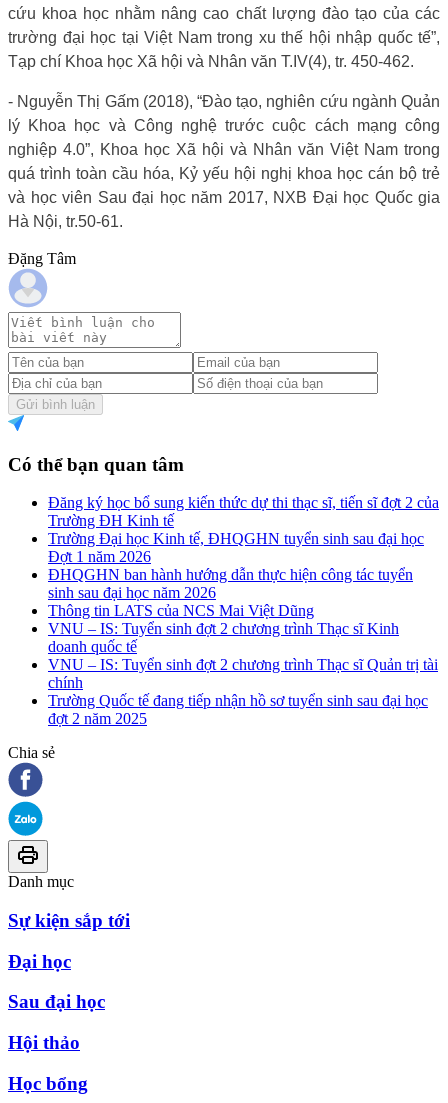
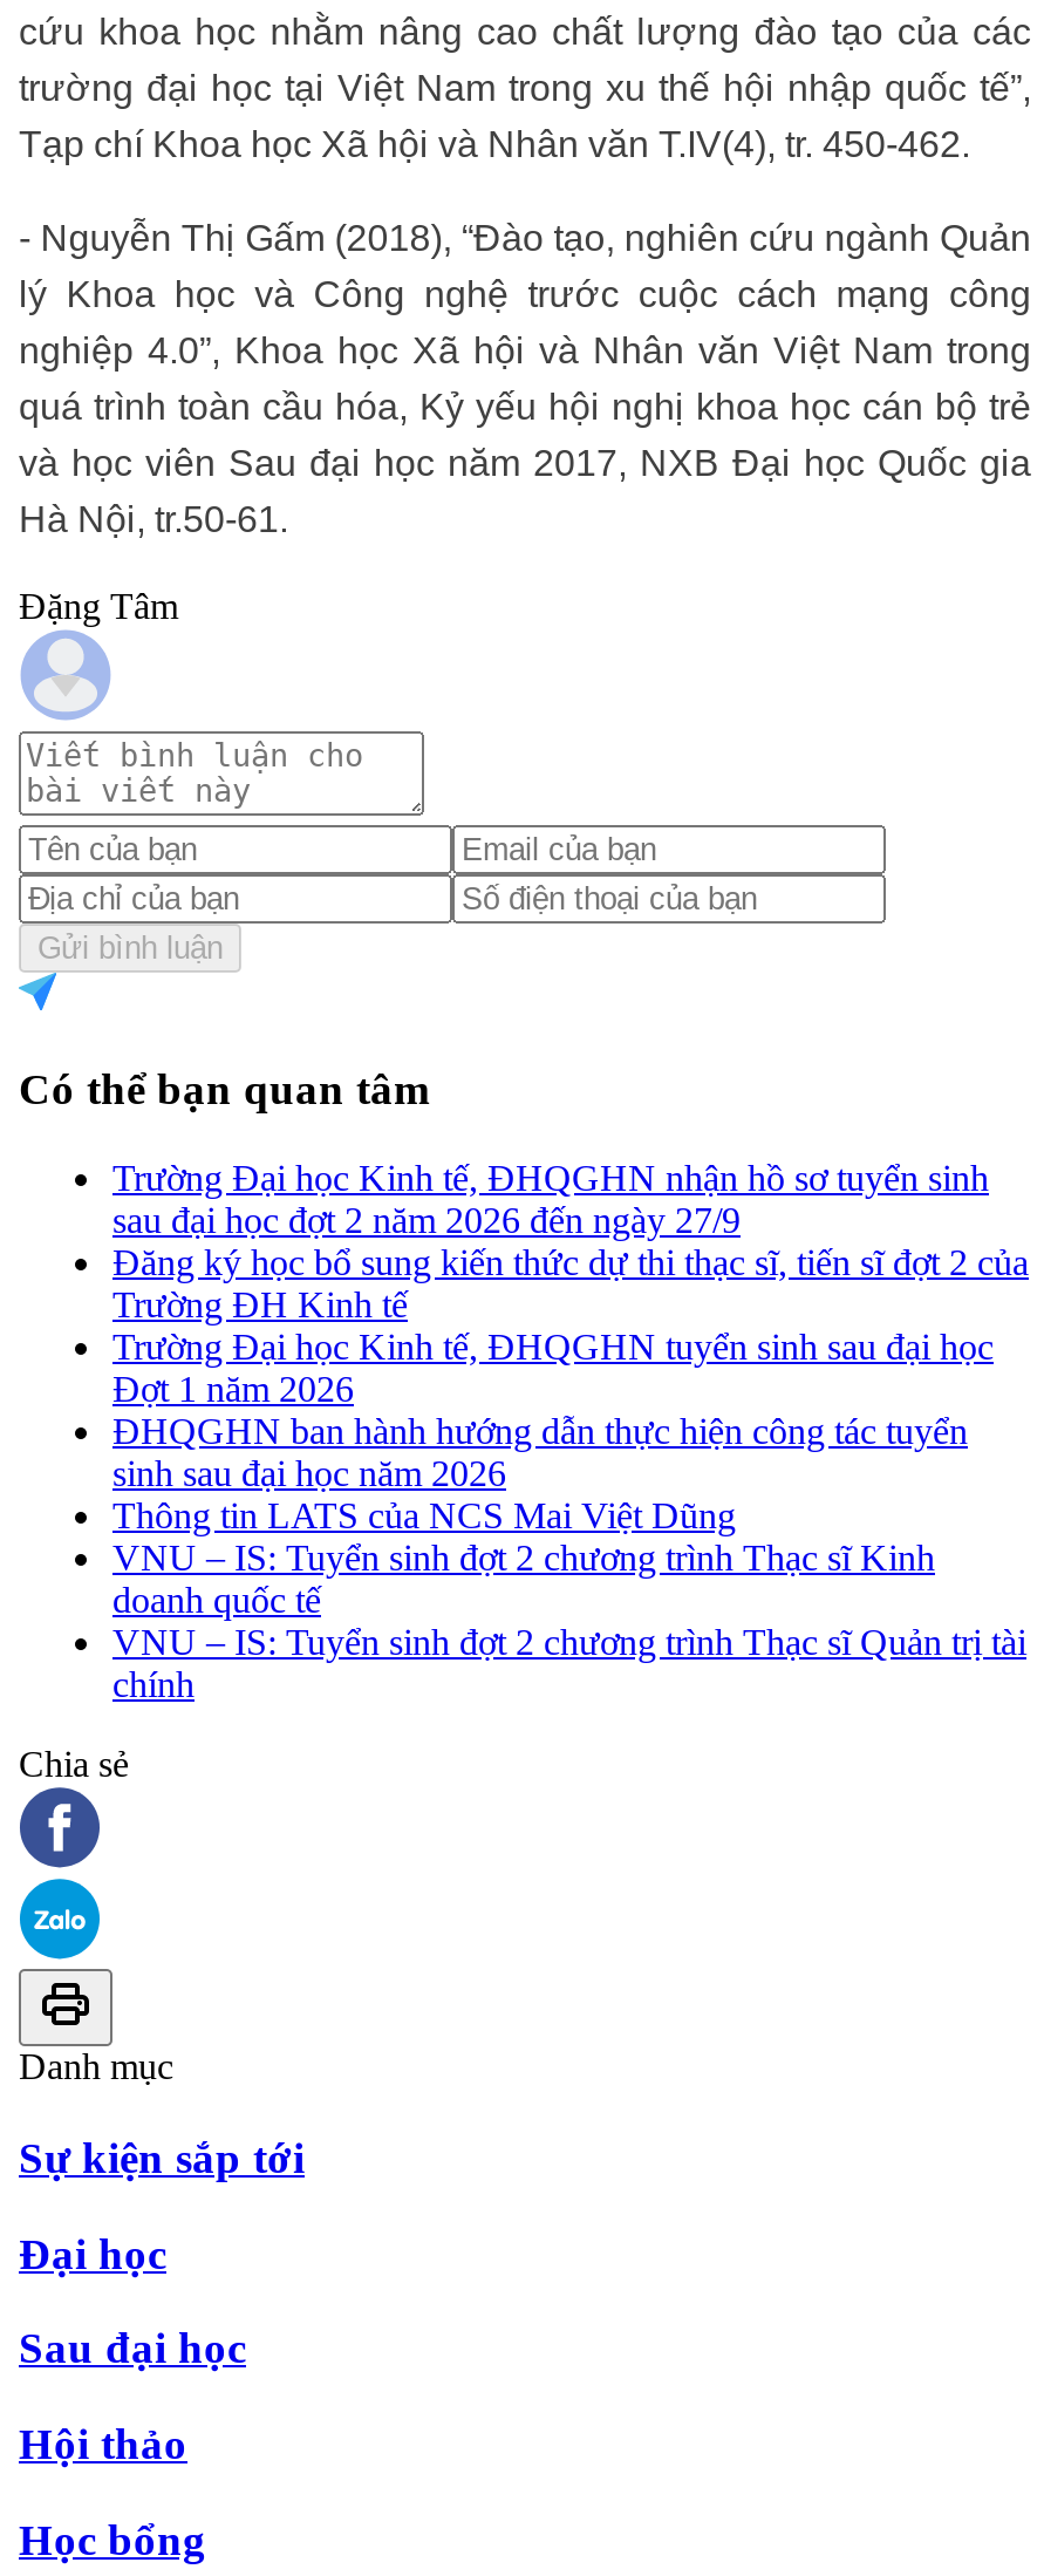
+ Trường Đại học Kinh tế, ĐHQGHN nhận hồ sơ tuyển sinh
+ sau đại học đợt 2 năm 2026 đến ngày 27/9

moved down: Đăng ký học bổ sung kiến thức dự thi thạc sĩ, tiến sĩ đợt 2 của | Trường ĐH Kinh tế | Trường Đại học Kinh tế, ĐHQGHN tuyển sinh sau đại học | ... | VNU – IS: Tuyển sinh đợt 2 chương trình Thạc sĩ Quản trị tài | chính

- Trường Quốc tế đang tiếp nhận hồ sơ tuyển sinh sau đại học
- đợt 2 năm 2025
